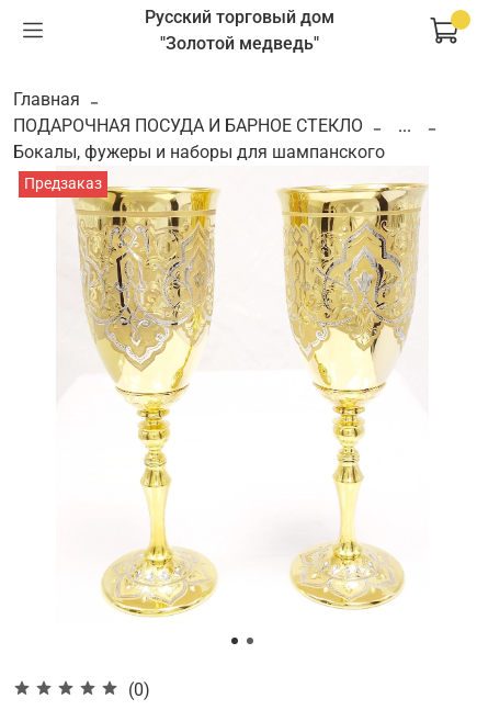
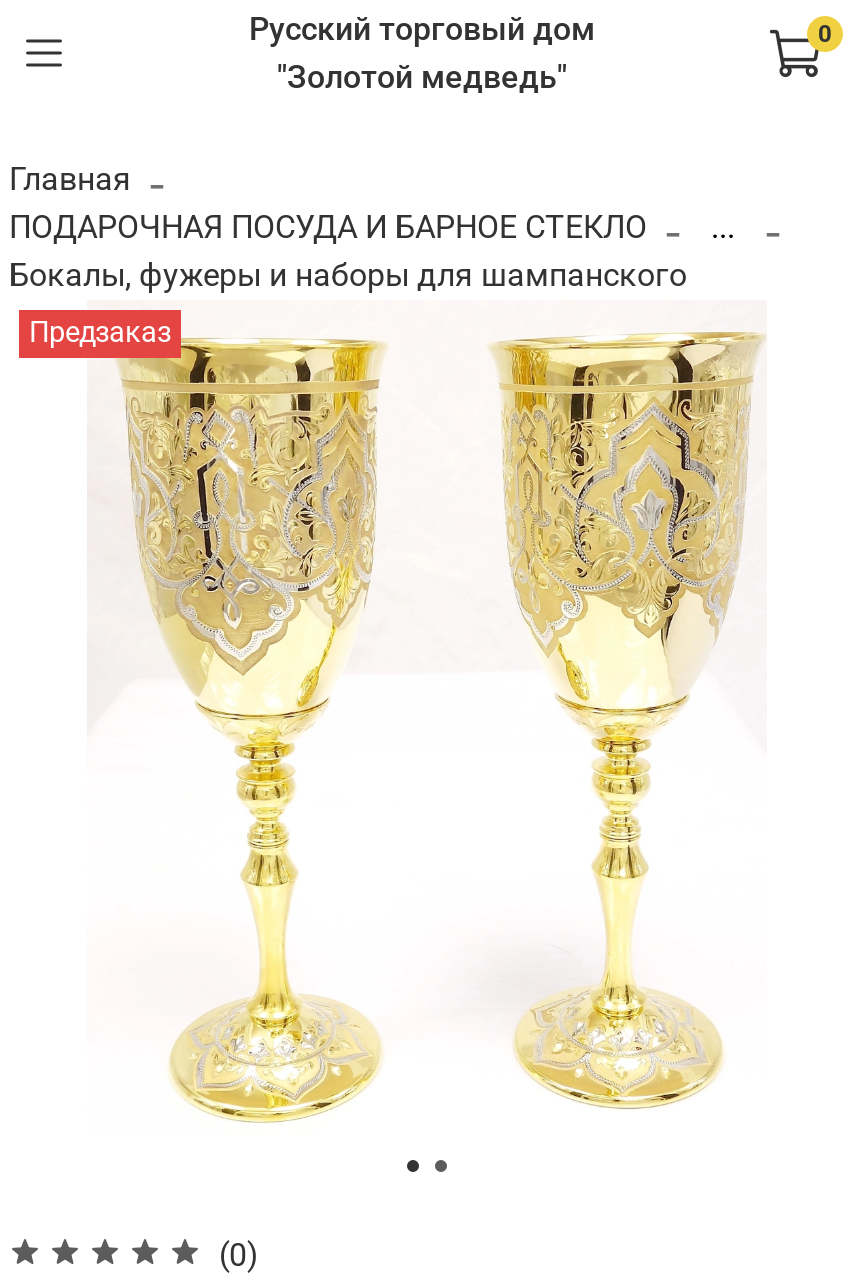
+ 0
